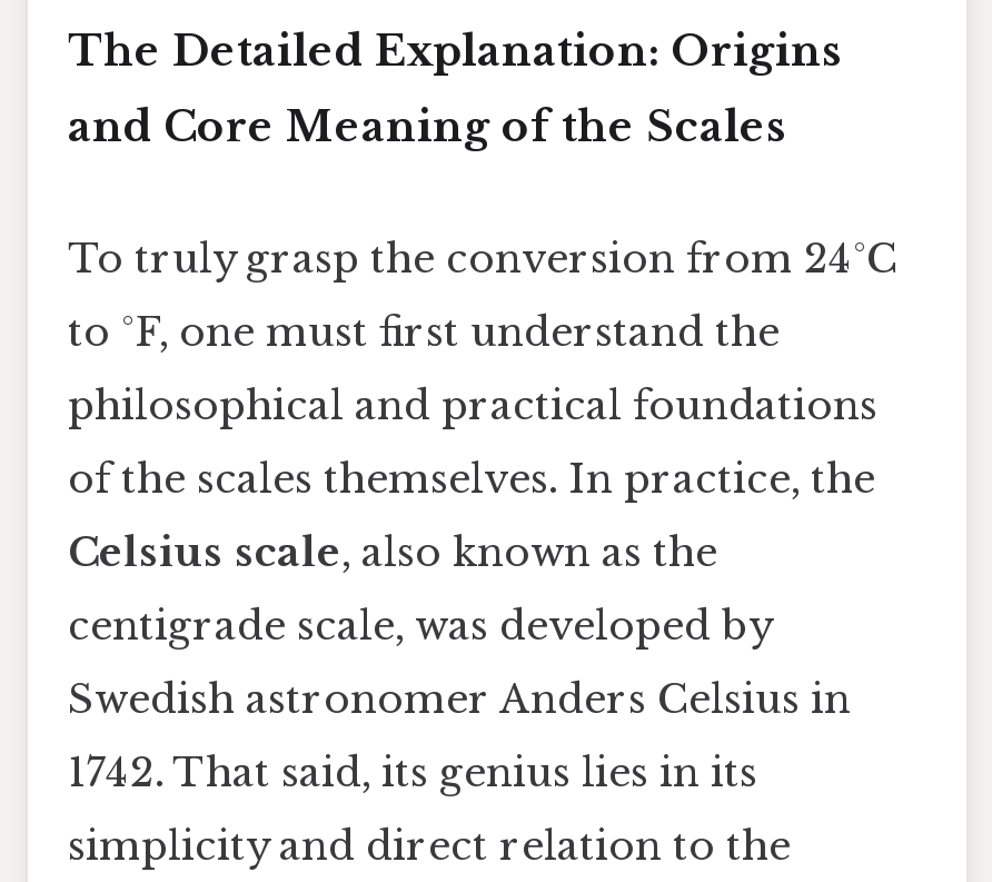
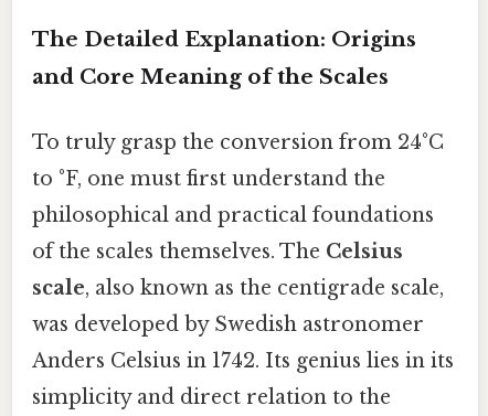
- of the scales themselves. In practice, the
- Celsius scale, also known as the
- centigrade scale, was developed by
- Swedish astronomer Anders Celsius in
- 1742. That said, its genius lies in its
+ of the scales themselves. The Celsius
+ scale, also known as the centigrade scale,
+ was developed by Swedish astronomer
+ Anders Celsius in 1742. Its genius lies in its
